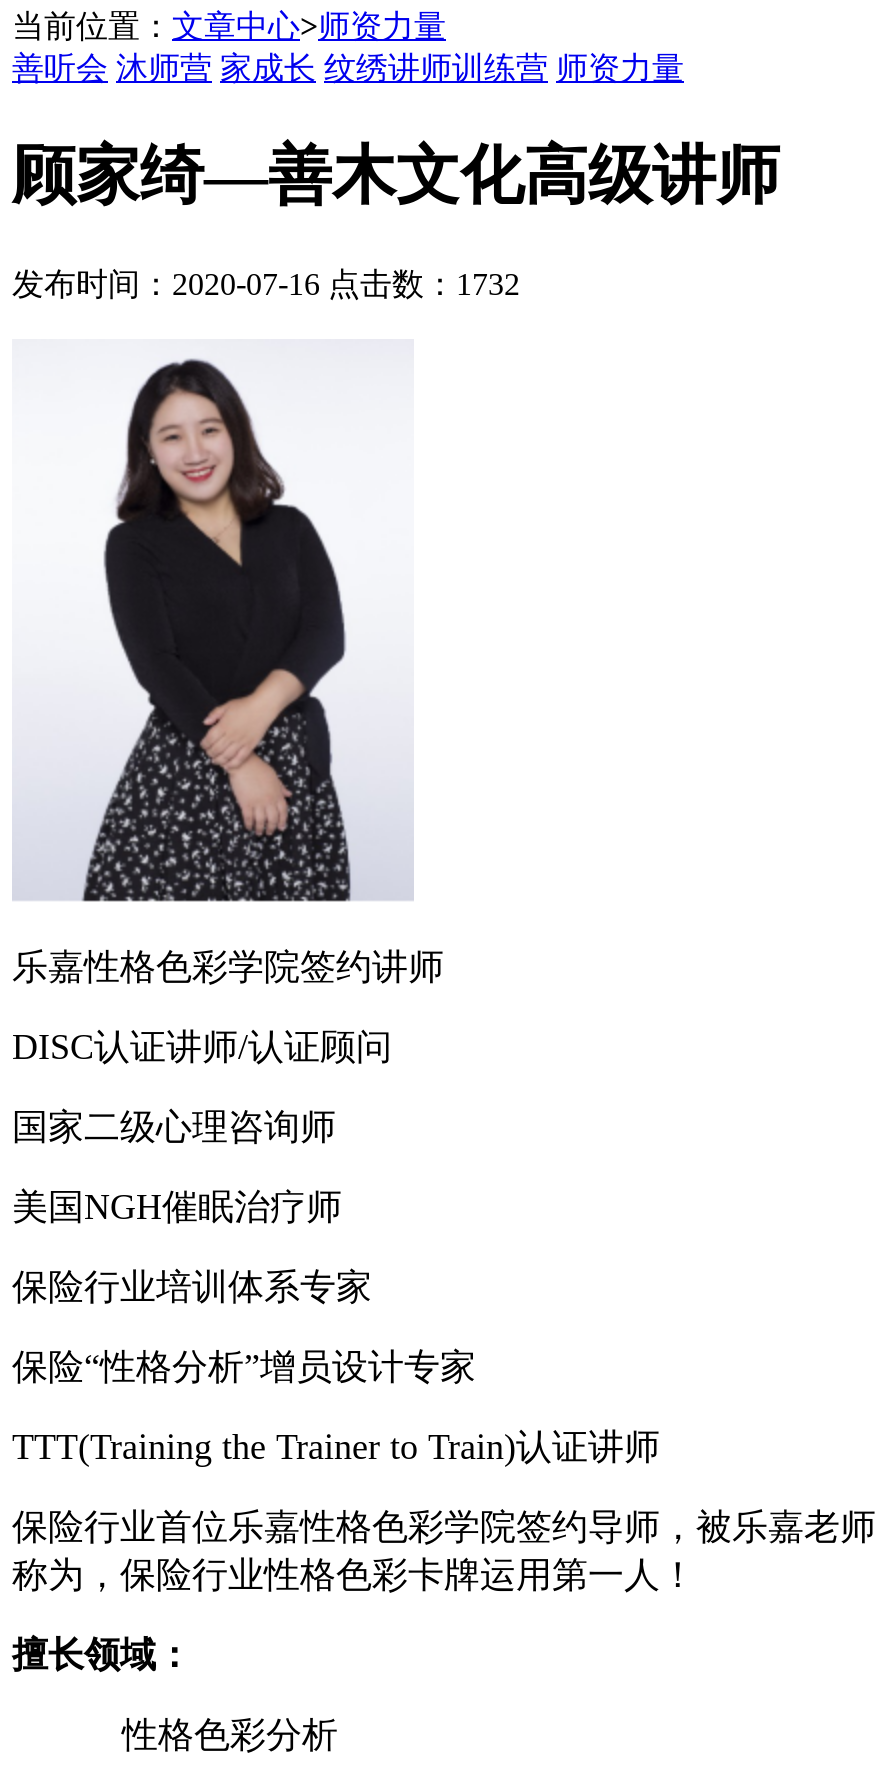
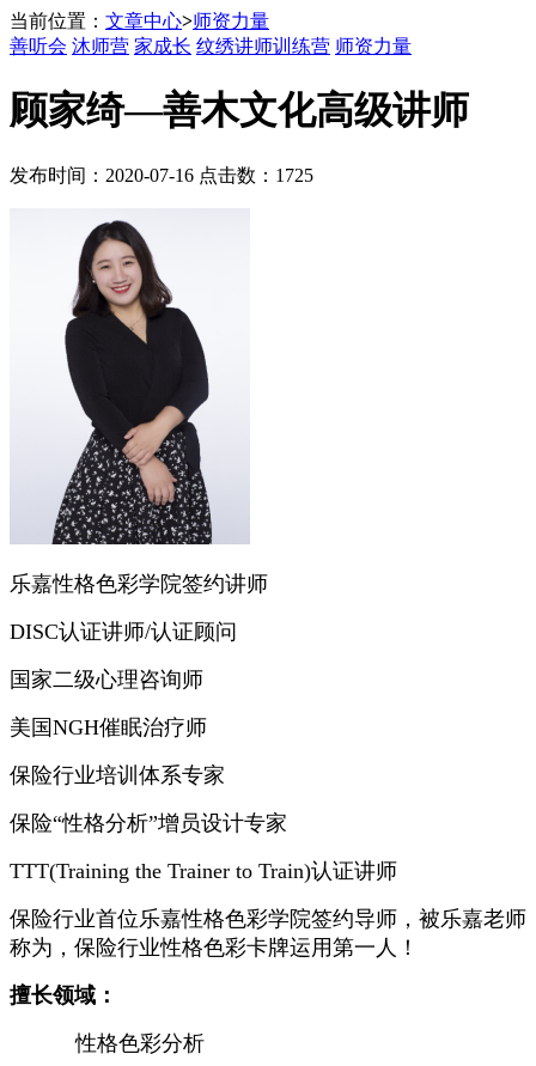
- 发布时间：2020-07-16 点击数：1732
+ 发布时间：2020-07-16 点击数：1725
